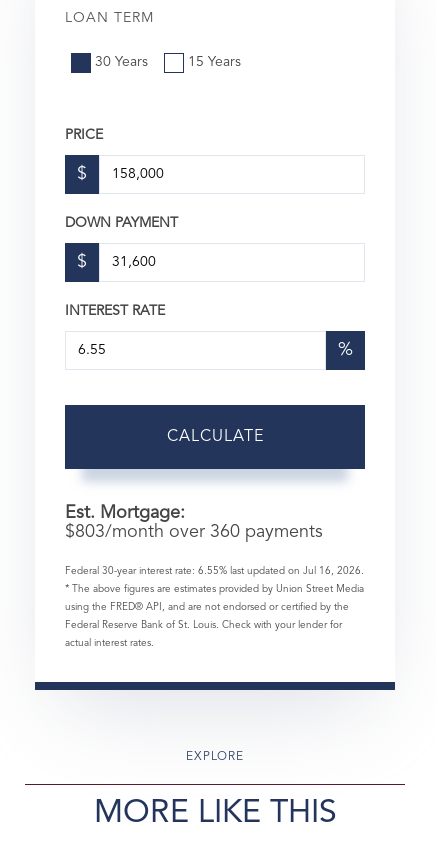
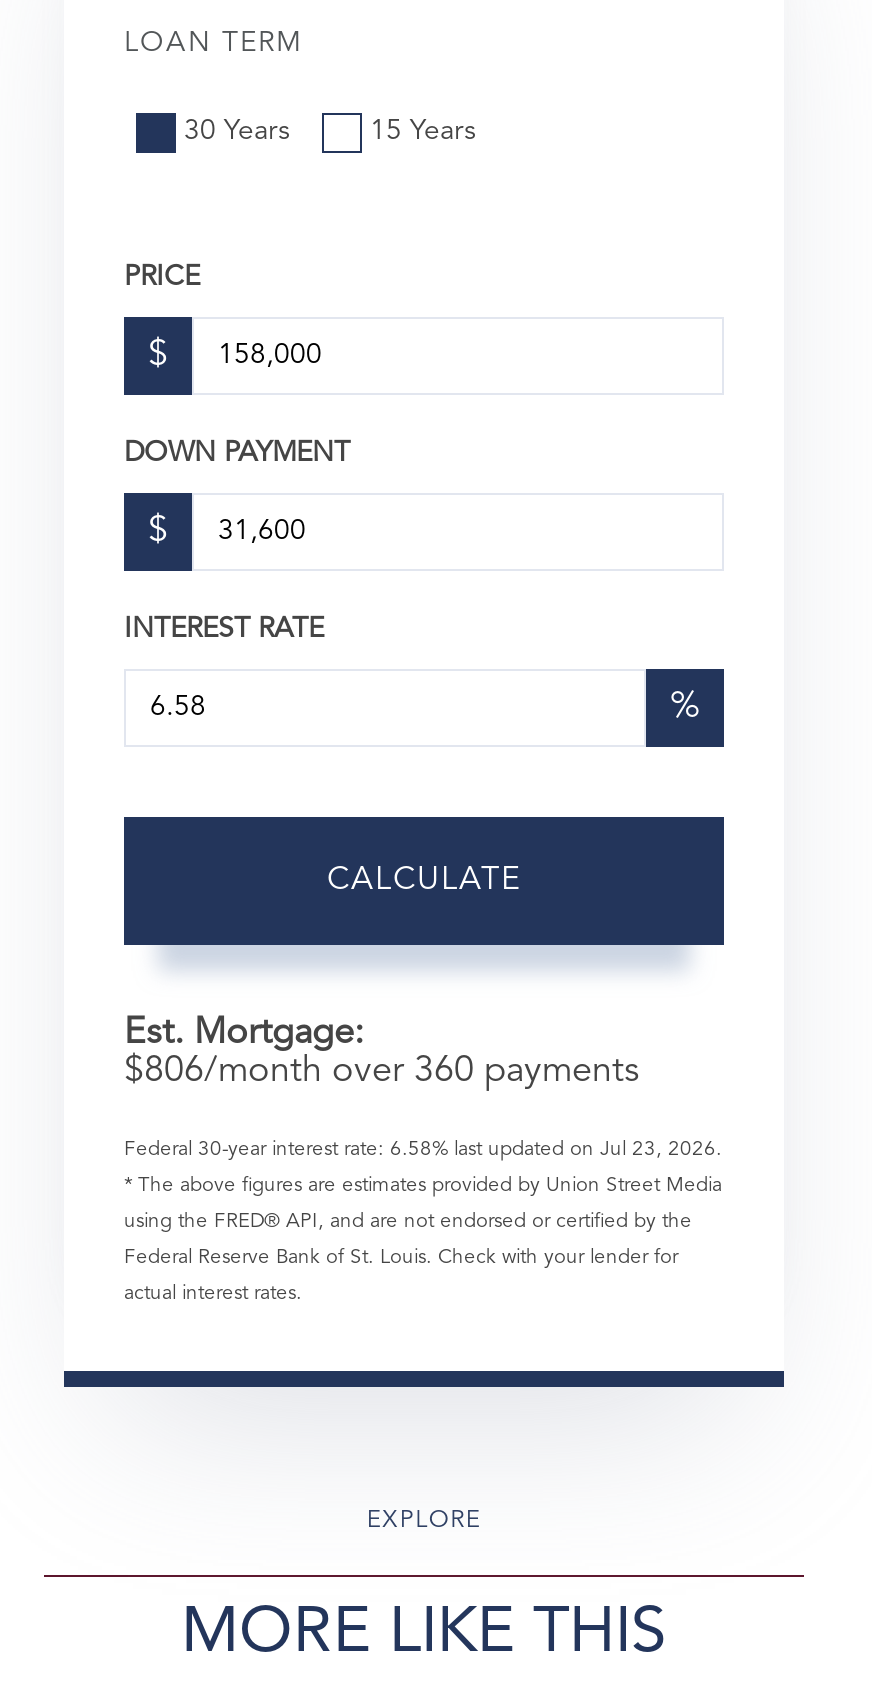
- $803/month over 360 payments
+ $806/month over 360 payments

- Federal 30-year interest rate: 6.55% last updated on Jul 16, 2026.
+ Federal 30-year interest rate: 6.58% last updated on Jul 23, 2026.
